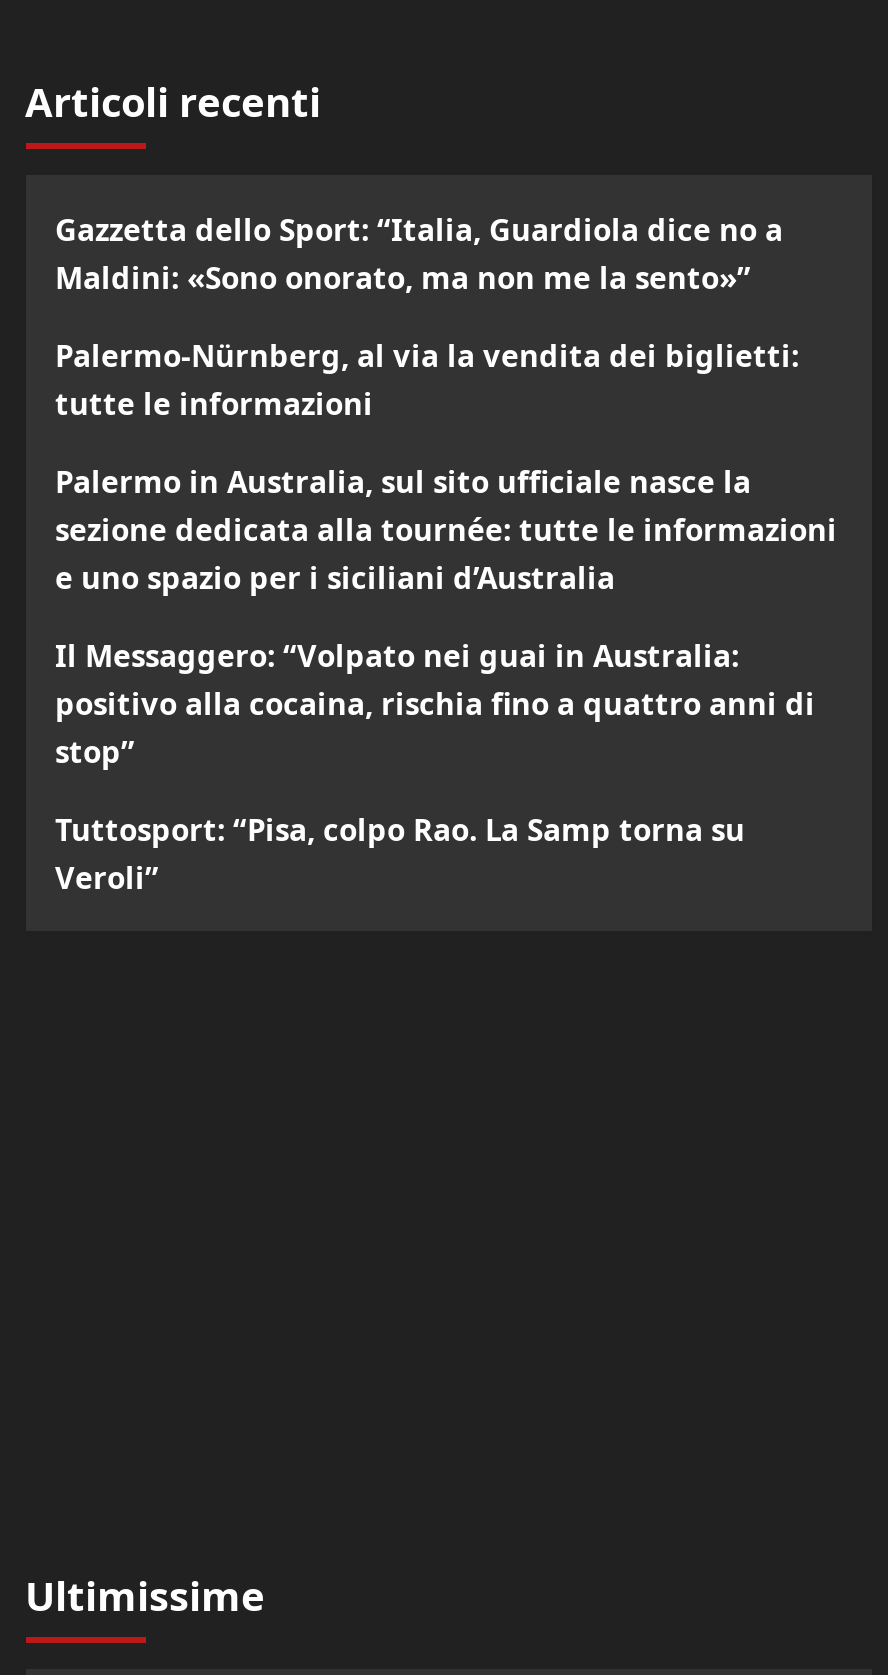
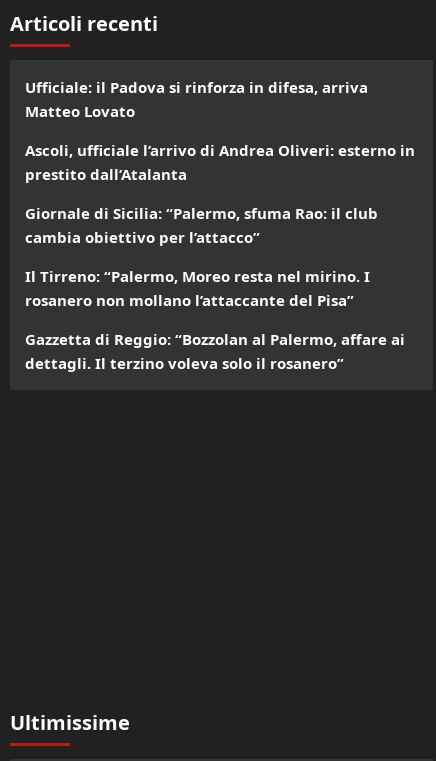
- Gazzetta dello Sport: “Italia, Guardiola dice no a
- Maldini: «Sono onorato, ma non me la sento»”
+ Ufficiale: il Padova si rinforza in difesa, arriva
+ Matteo Lovato

- Palermo-Nürnberg, al via la vendita dei biglietti:
- tutte le informazioni
+ Ascoli, ufficiale l’arrivo di Andrea Oliveri: esterno in
+ prestito dall’Atalanta

- Palermo in Australia, sul sito ufficiale nasce la
- sezione dedicata alla tournée: tutte le informazioni
- e uno spazio per i siciliani d’Australia
+ Giornale di Sicilia: “Palermo, sfuma Rao: il club
+ cambia obiettivo per l’attacco”

- Il Messaggero: “Volpato nei guai in Australia:
- positivo alla cocaina, rischia fino a quattro anni di
- stop”
+ Il Tirreno: “Palermo, Moreo resta nel mirino. I
+ rosanero non mollano l’attaccante del Pisa”

- Tuttosport: “Pisa, colpo Rao. La Samp torna su
- Veroli”
+ Gazzetta di Reggio: “Bozzolan al Palermo, affare ai
+ dettagli. Il terzino voleva solo il rosanero”
